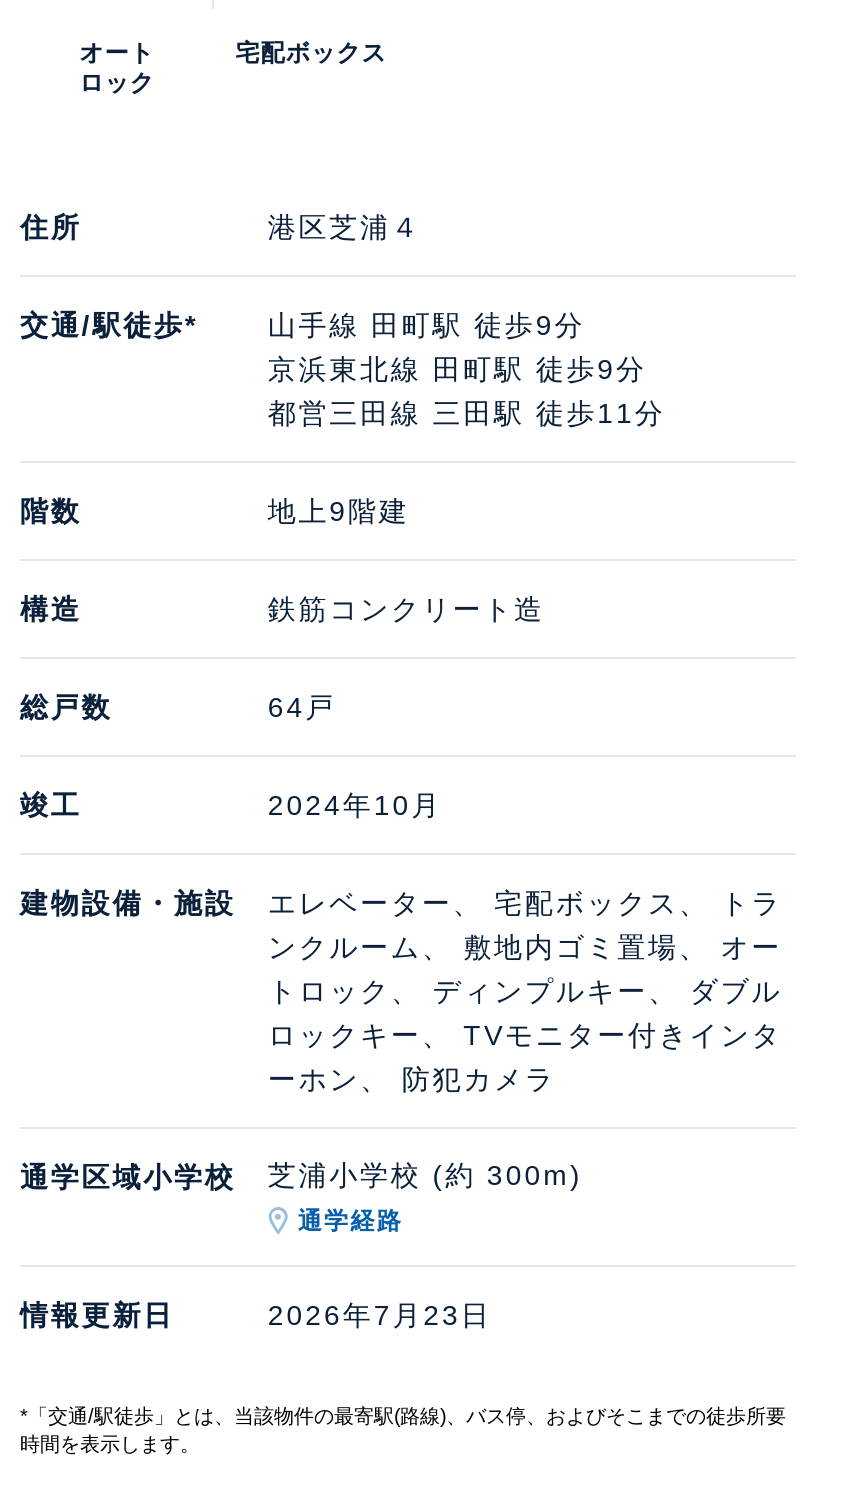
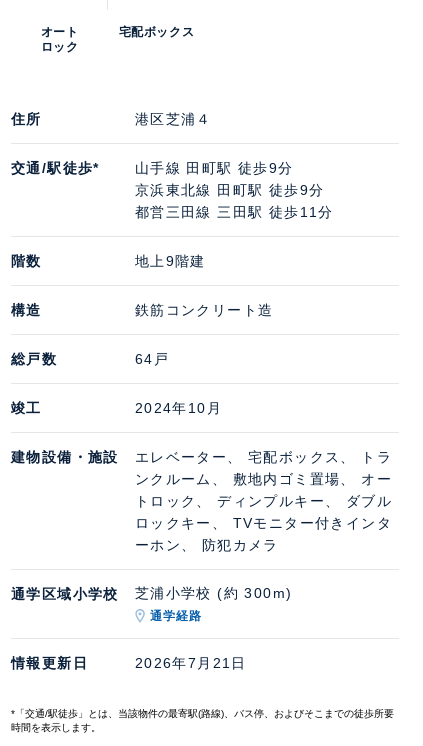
- 2026年7月23日
+ 2026年7月21日
